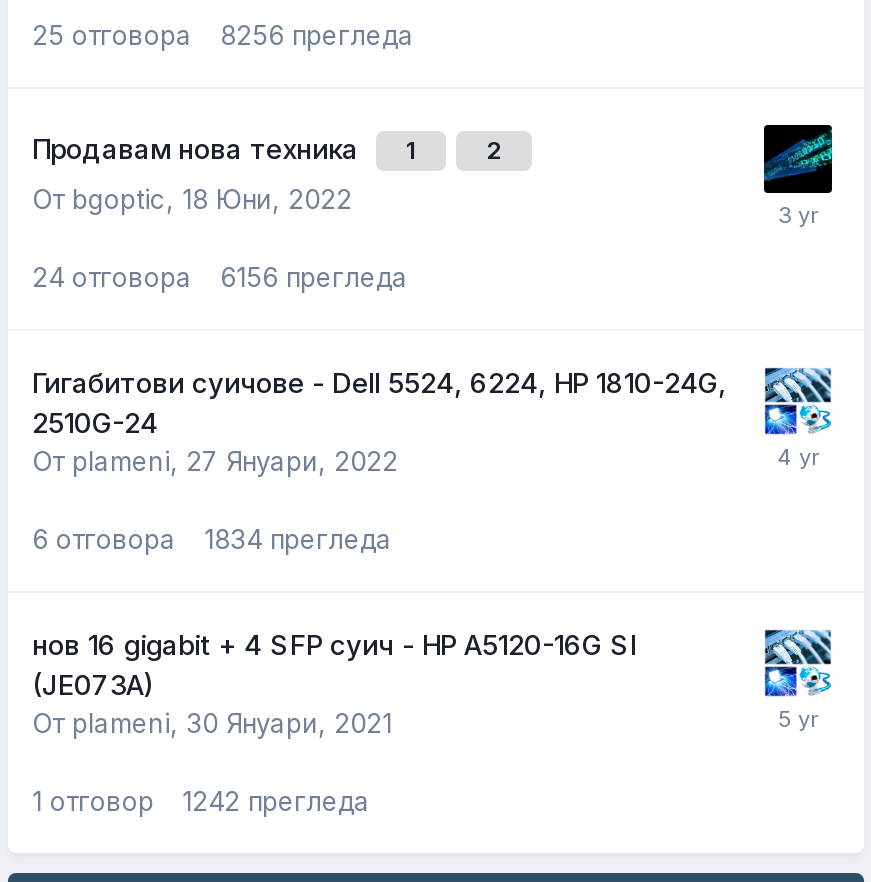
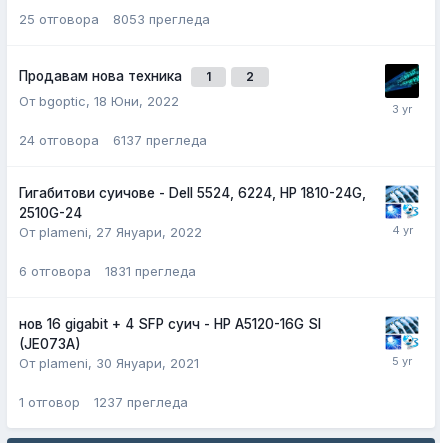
- 25 отговора 8256 прегледа
+ 25 отговора 8053 прегледа

- 24 отговора 6156 прегледа
+ 24 отговора 6137 прегледа

- 6 отговора 1834 прегледа
+ 6 отговора 1831 прегледа

- 1 отговор 1242 прегледа
+ 1 отговор 1237 прегледа
